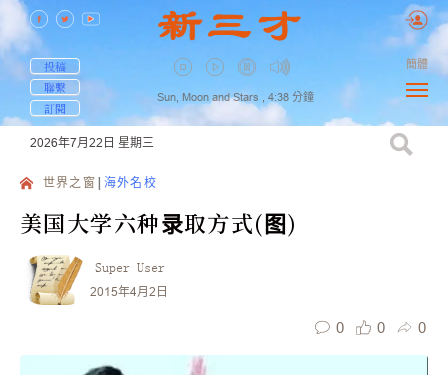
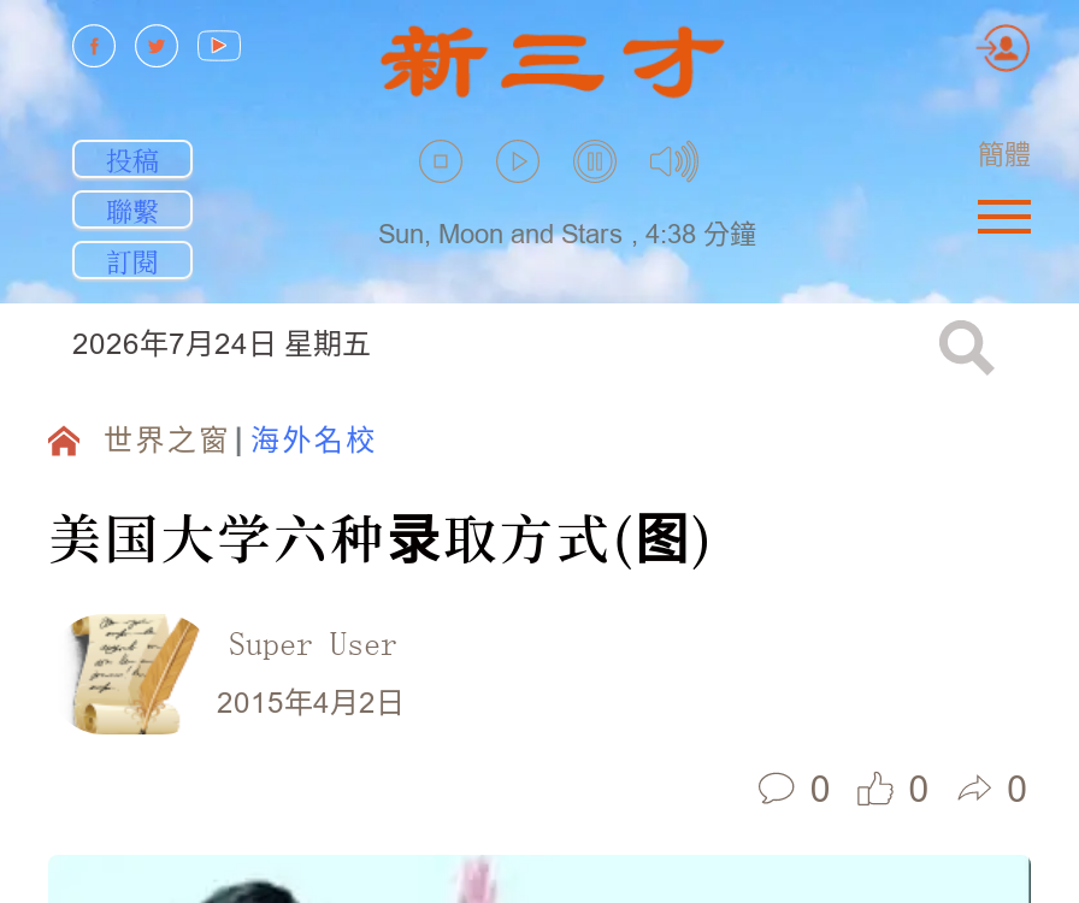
- 2026年7月22日 星期三
+ 2026年7月24日 星期五
